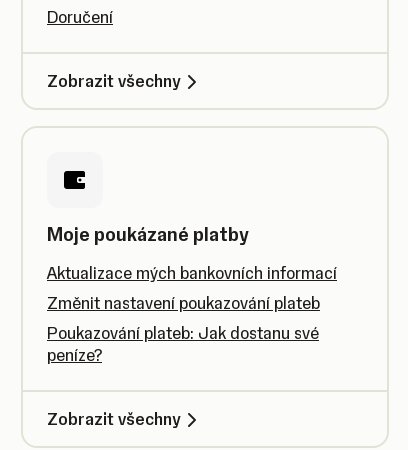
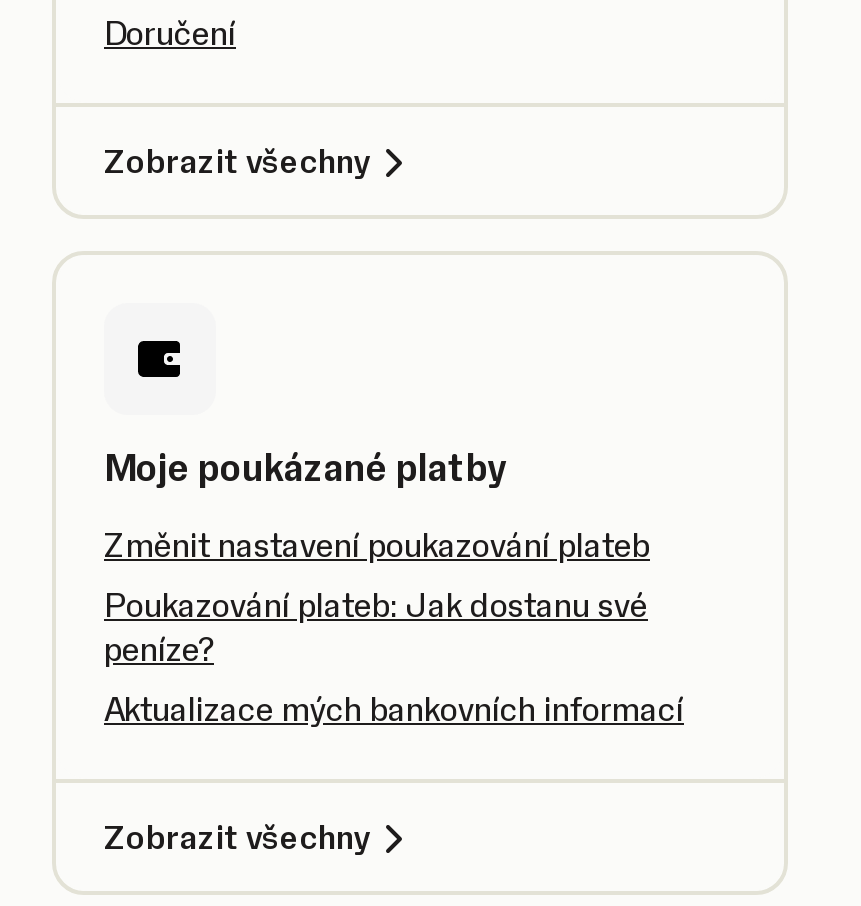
moved down: Aktualizace mých bankovních informací

moved up: Změnit nastavení poukazování plateb | Poukazování plateb: Jak dostanu své | peníze?
